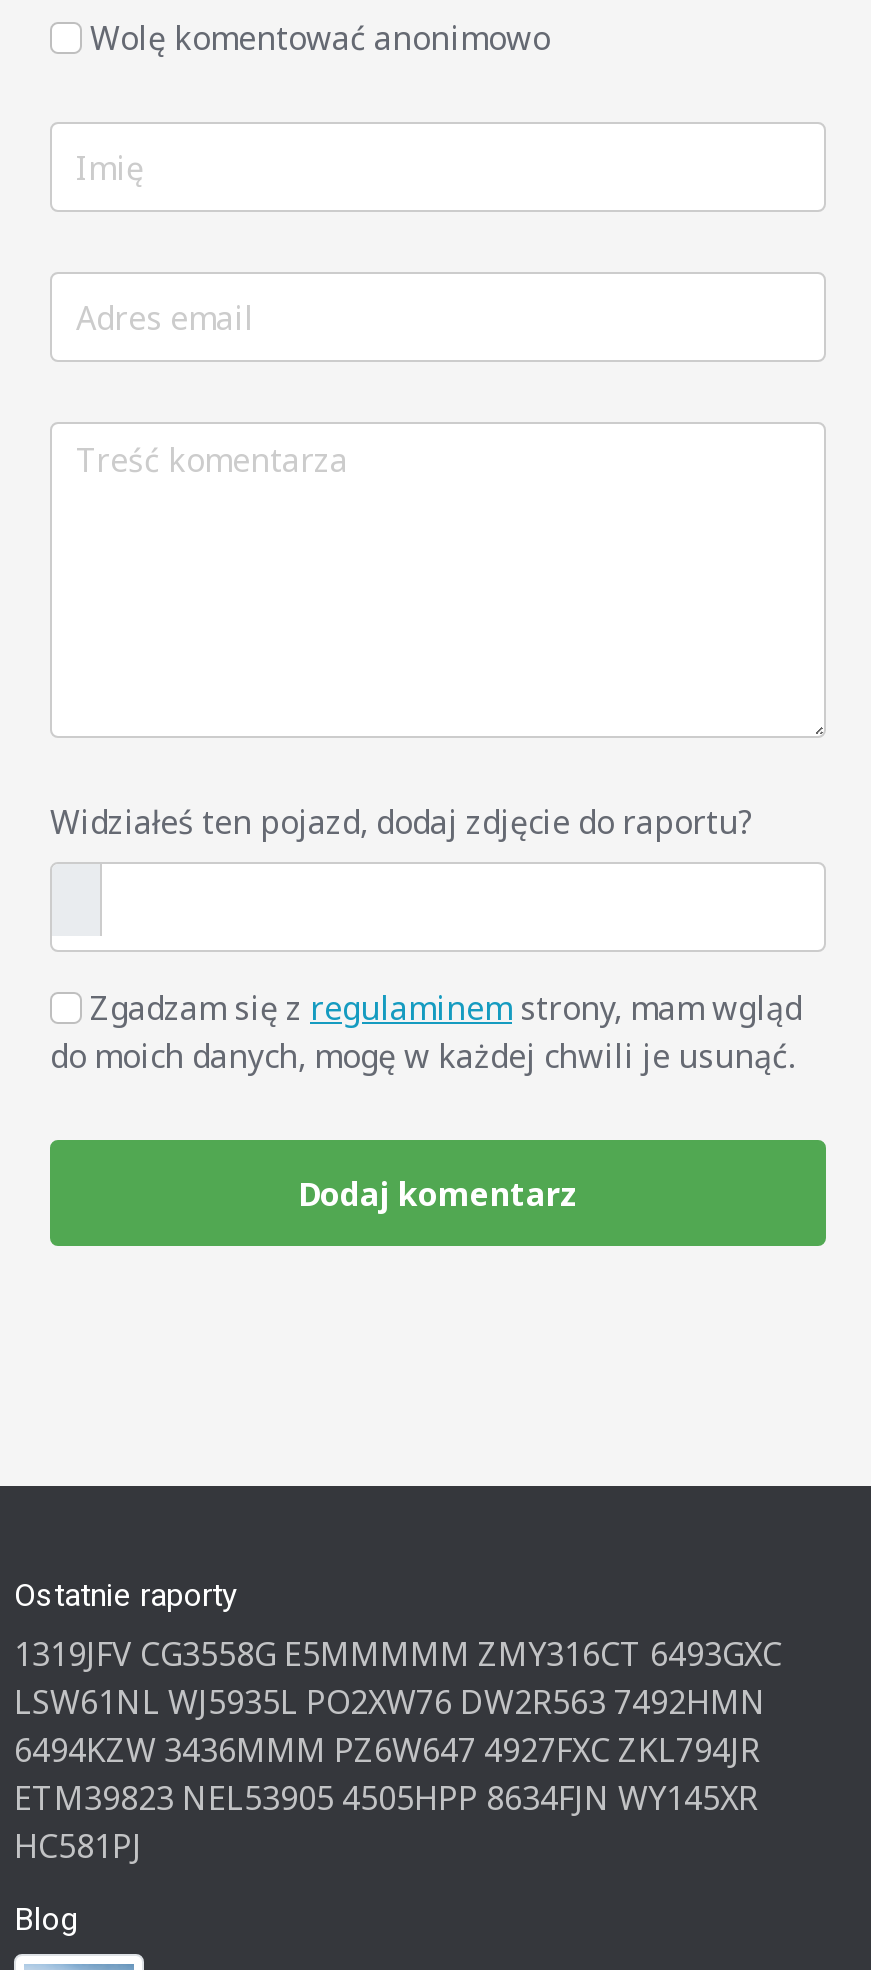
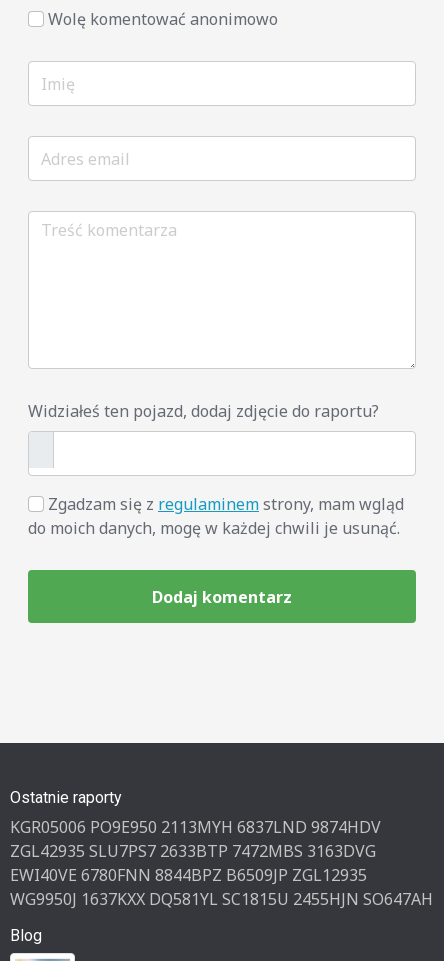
- 1319JFV CG3558G E5MMMMM ZMY316CT 6493GXC
- LSW61NL WJ5935L PO2XW76 DW2R563 7492HMN
- 6494KZW 3436MMM PZ6W647 4927FXC ZKL794JR
- ETM39823 NEL53905 4505HPP 8634FJN WY145XR
- HC581PJ
+ KGR05006 PO9E950 2113MYH 6837LND 9874HDV
+ ZGL42935 SLU7PS7 2633BTP 7472MBS 3163DVG
+ EWI40VE 6780FNN 8844BPZ B6509JP ZGL12935
+ WG9950J 1637KXX DQ581YL SC1815U 2455HJN SO647AH
